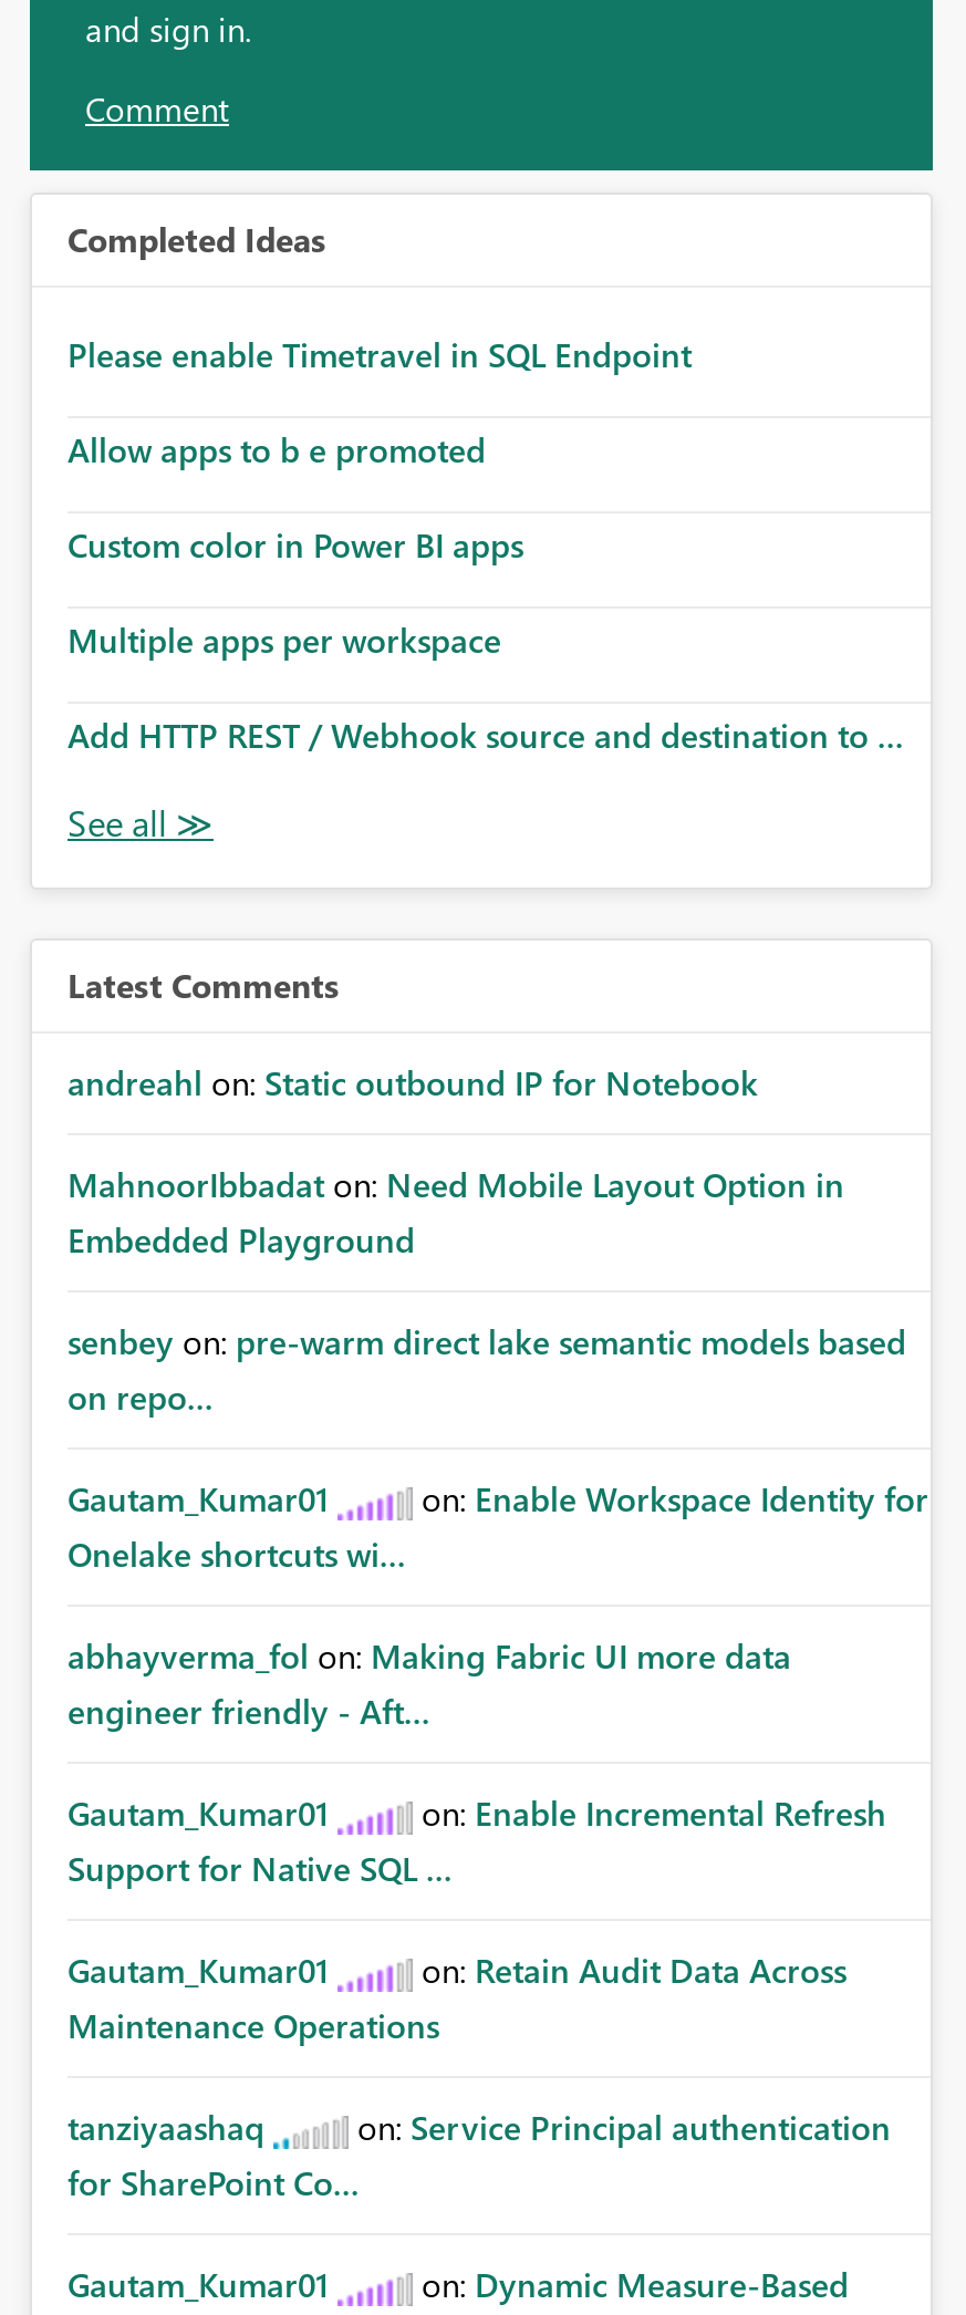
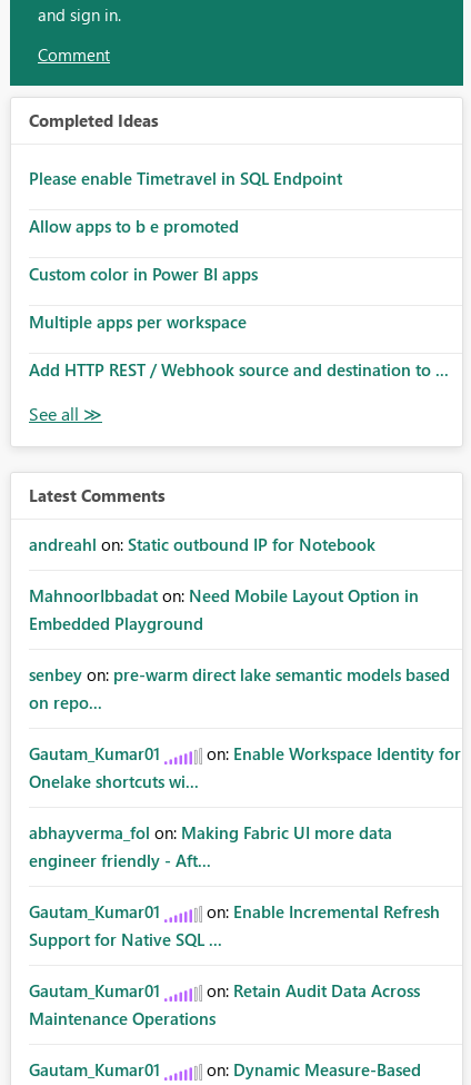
- tanziyaashaq
- on: Service Principal authentication
- for SharePoint Co...
